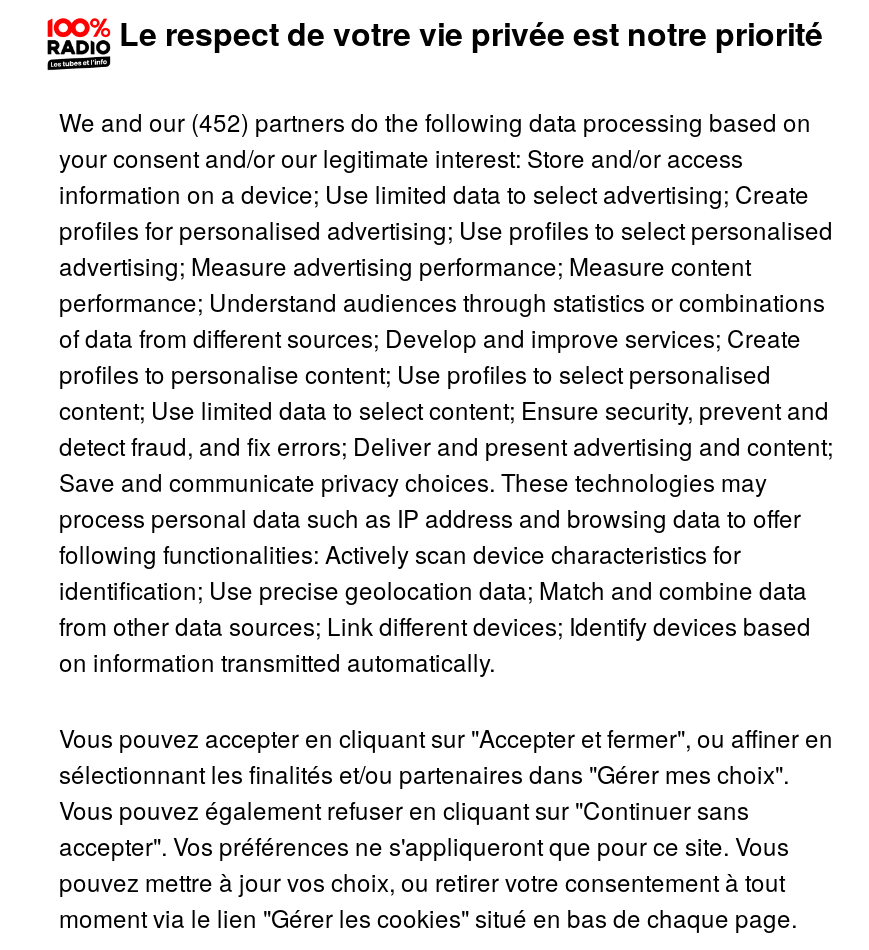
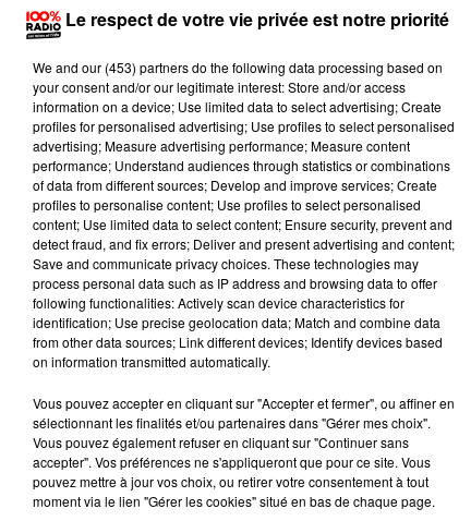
- We and our (452) partners do the following data processing based on
+ We and our (453) partners do the following data processing based on
